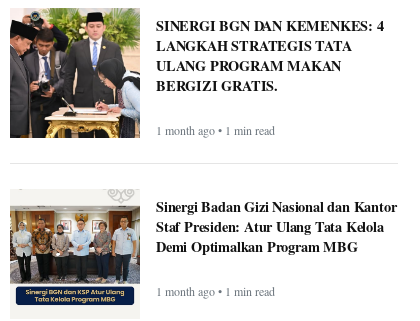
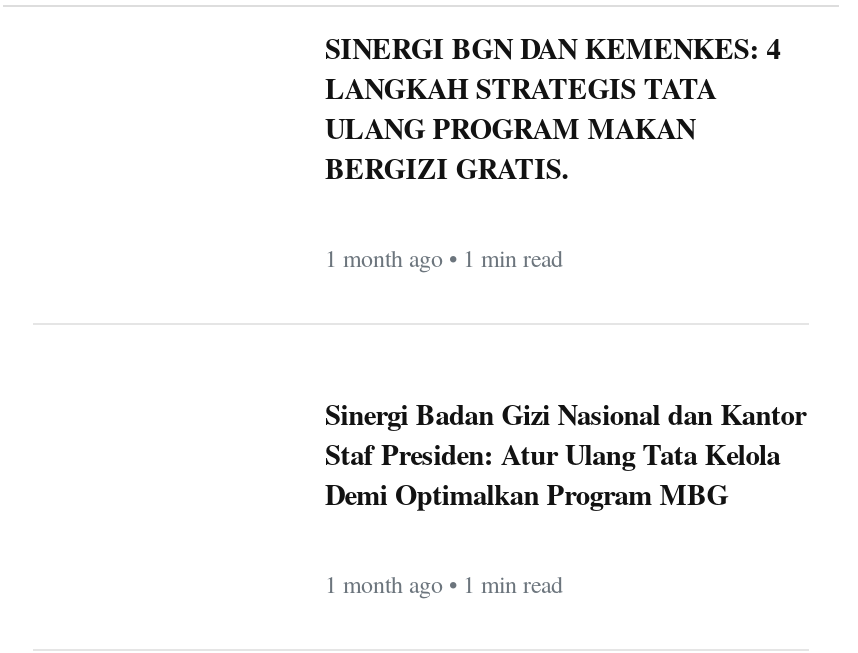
- [image]

- [image]
